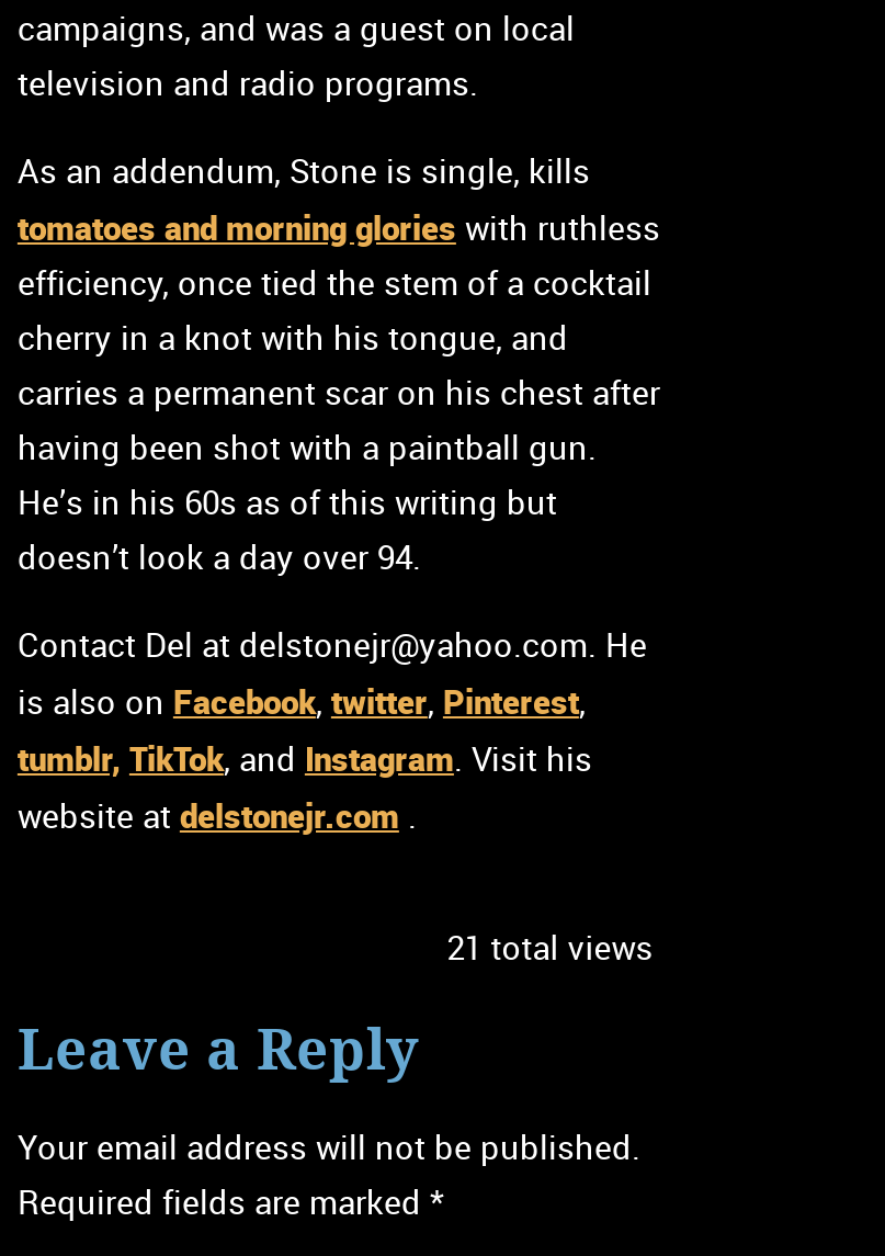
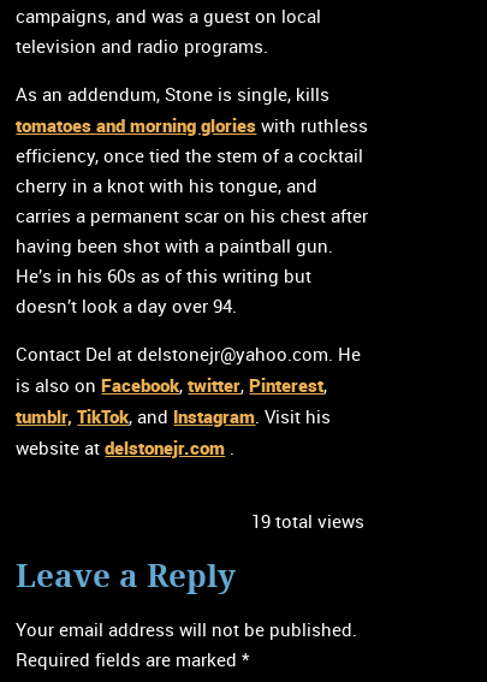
- 21 total views
+ 19 total views
